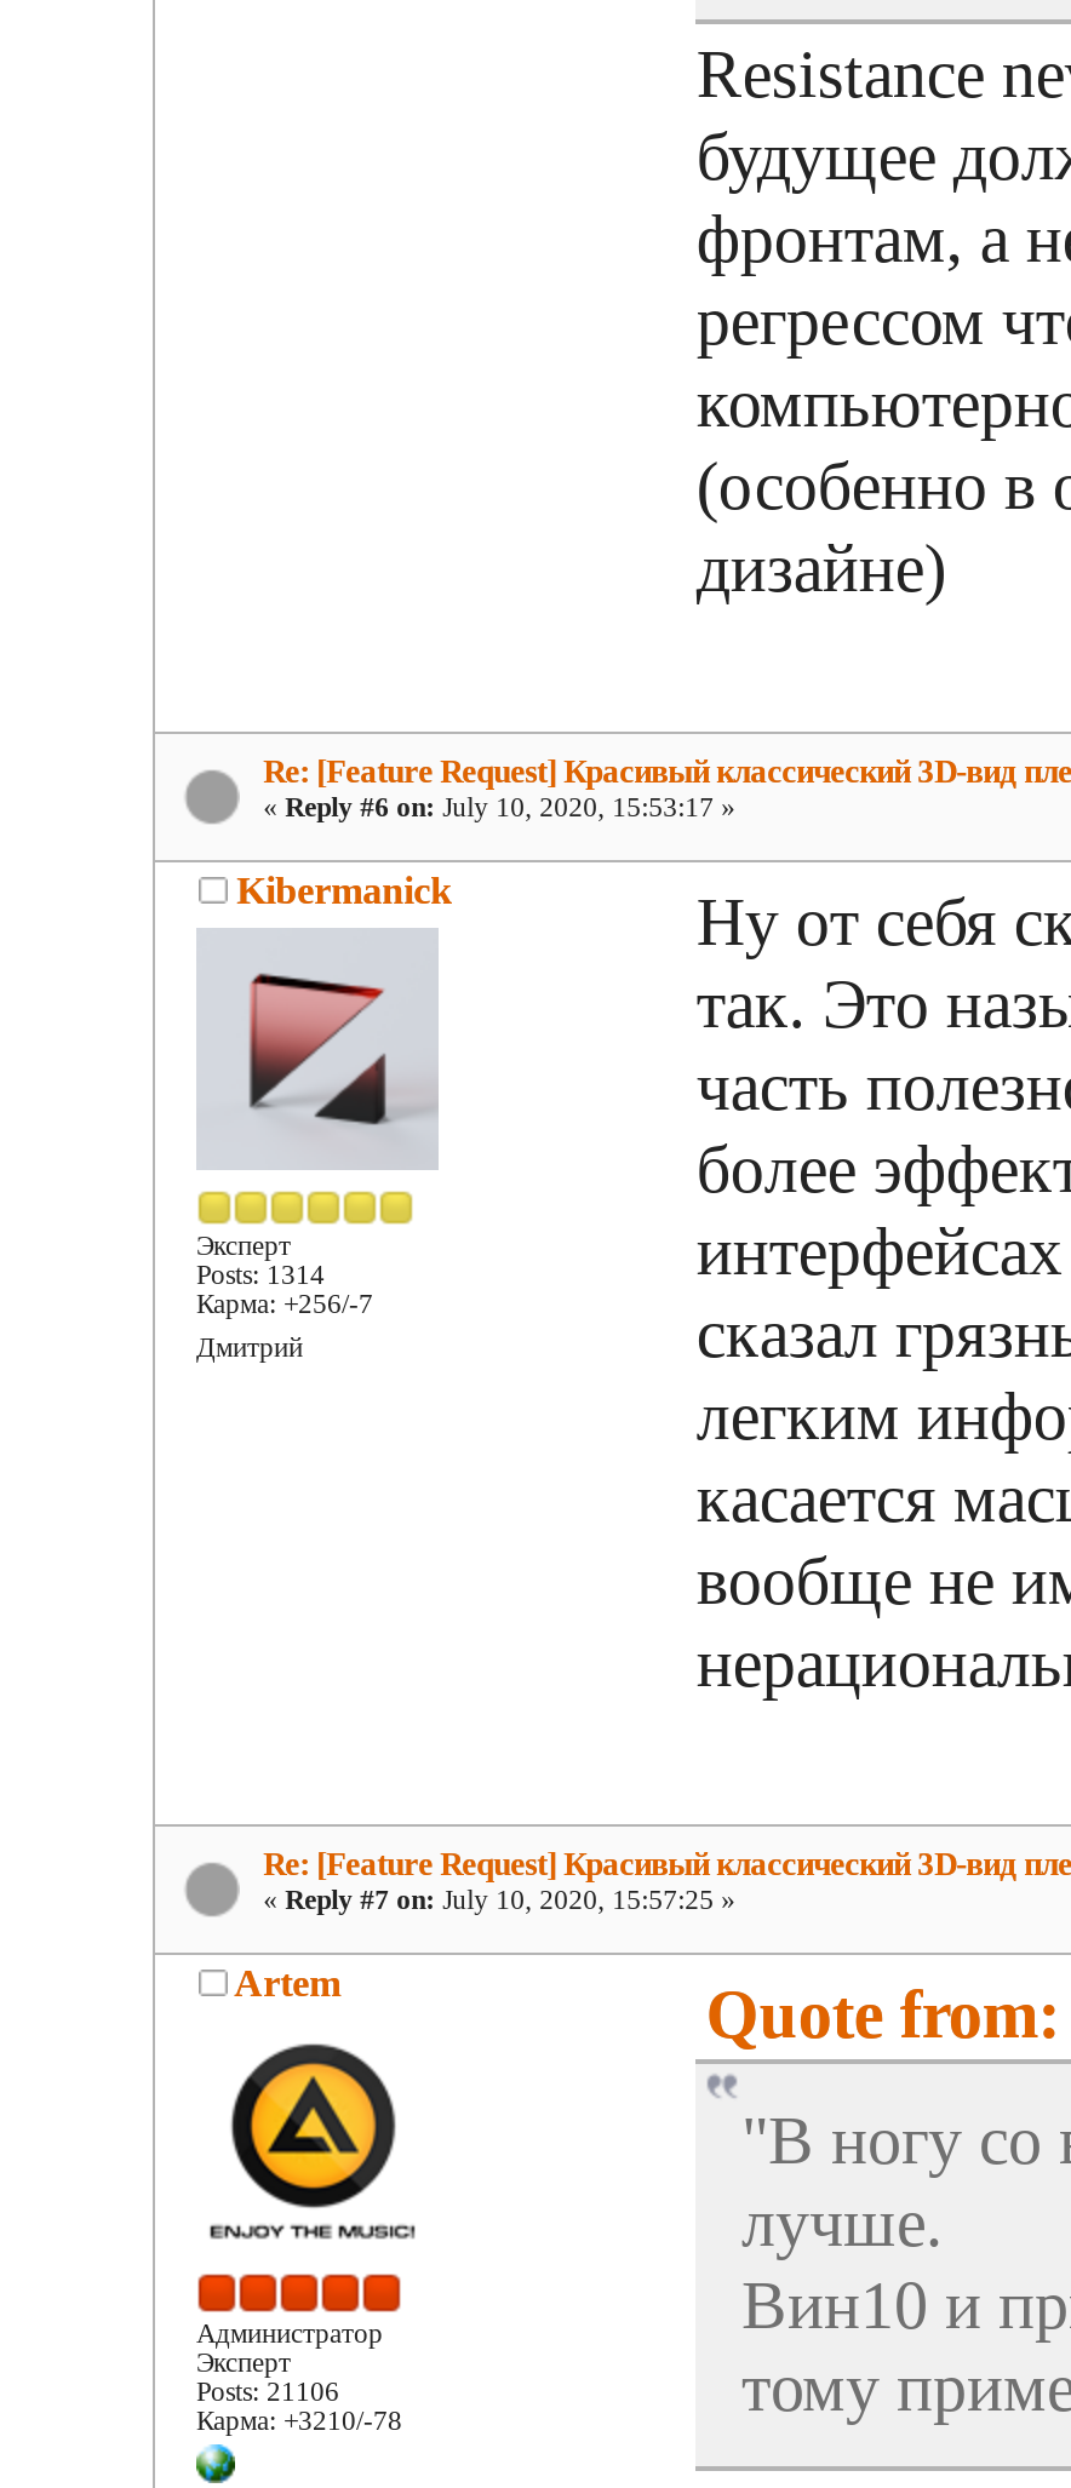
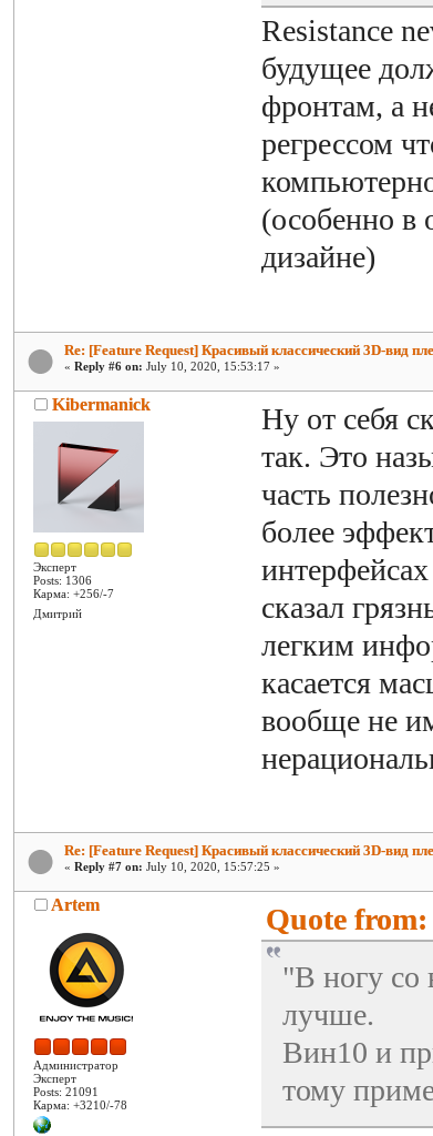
- Posts: 1314
+ Posts: 1306

- Posts: 21106
+ Posts: 21091
